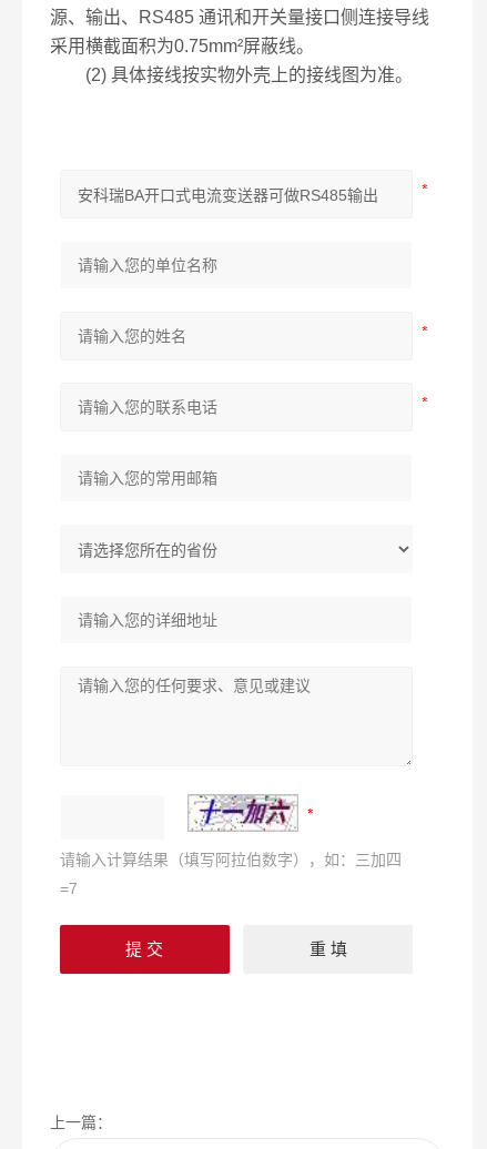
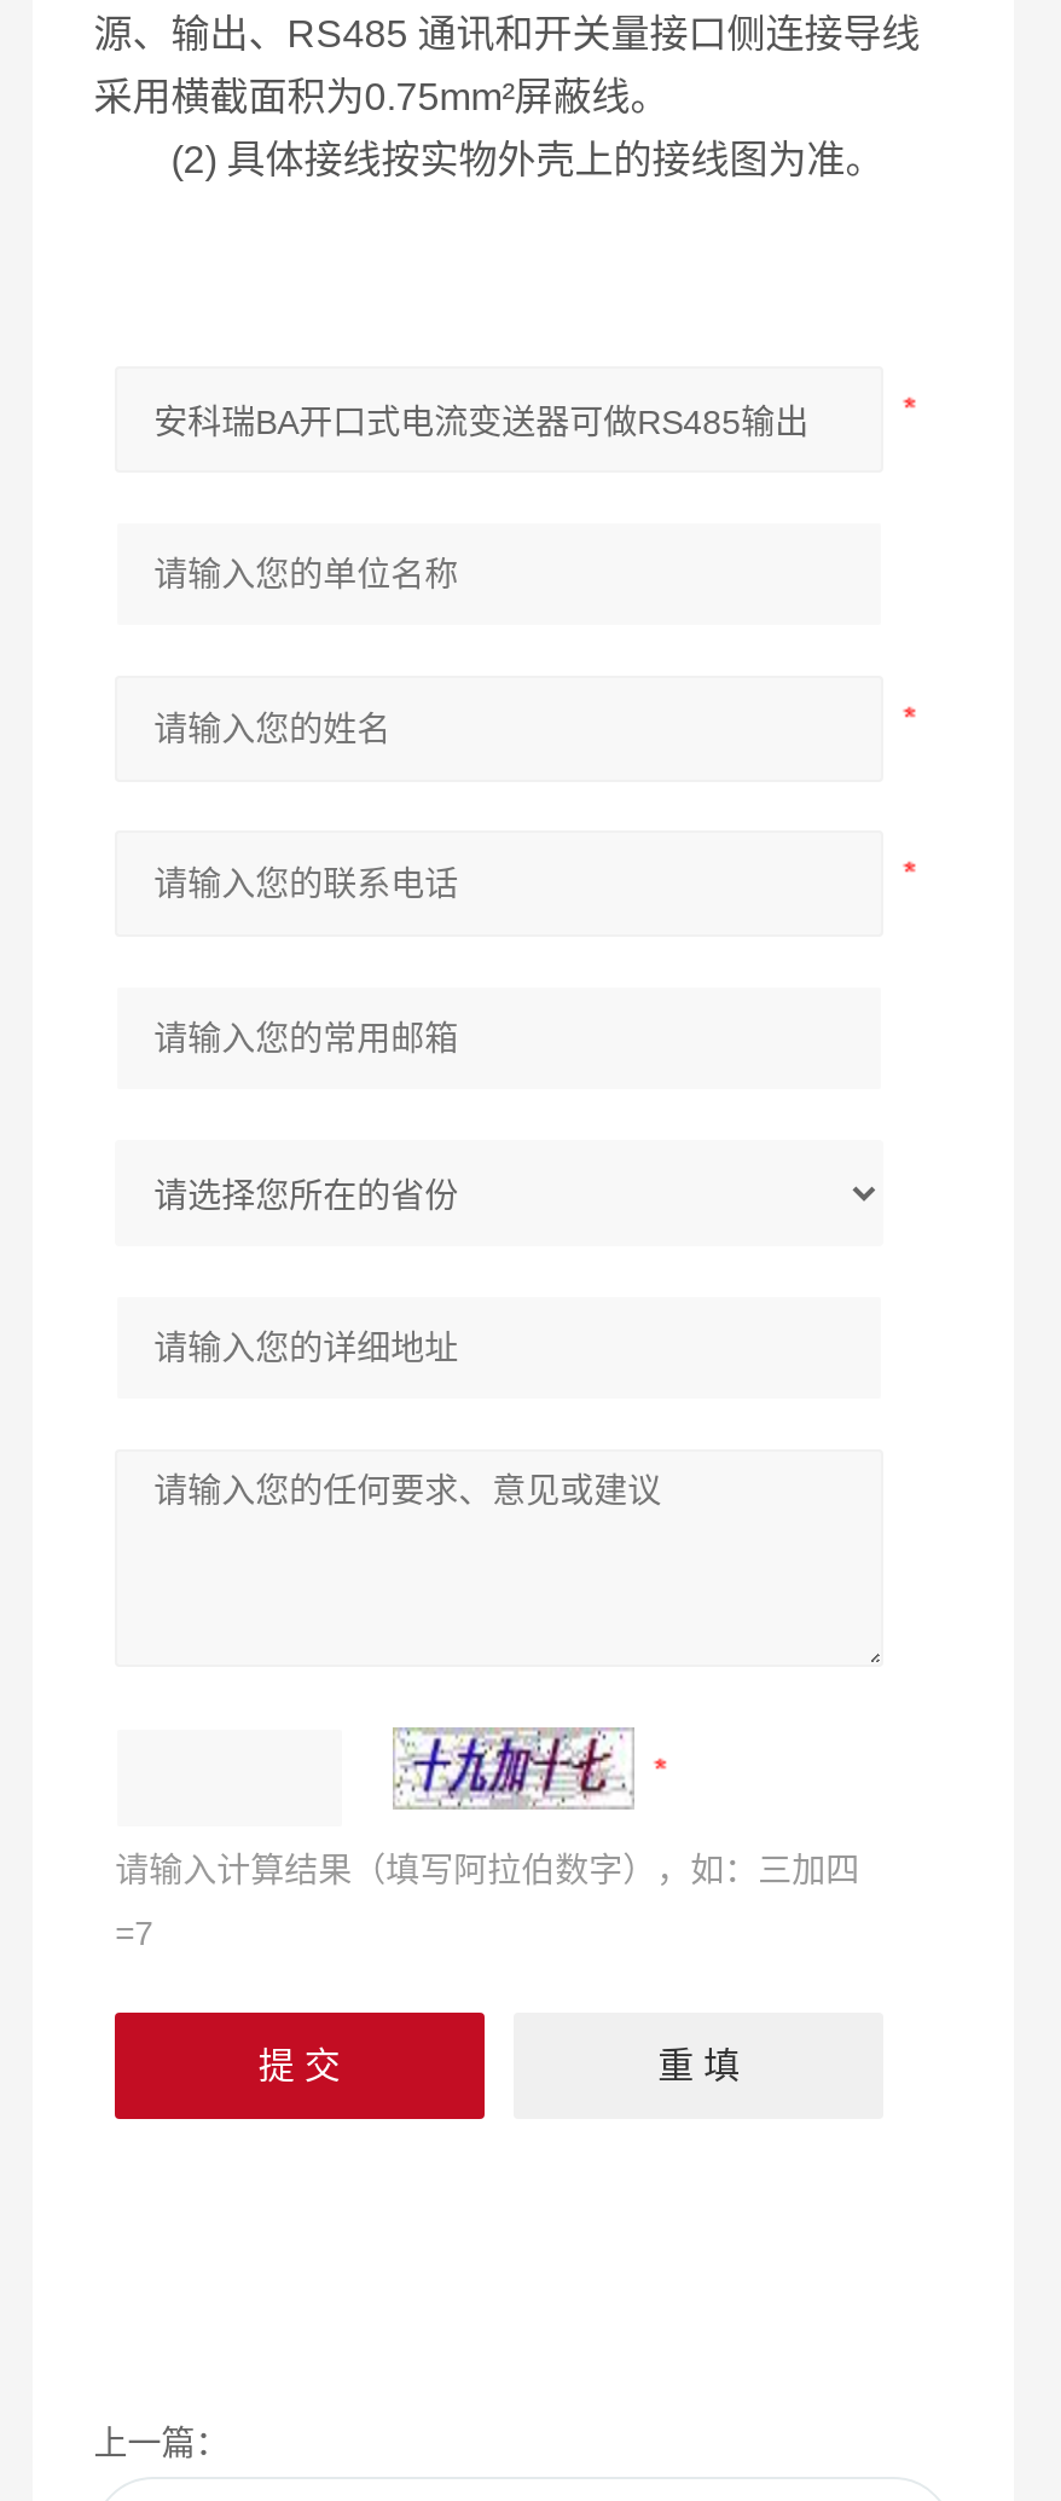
- [image]
+ [image]
